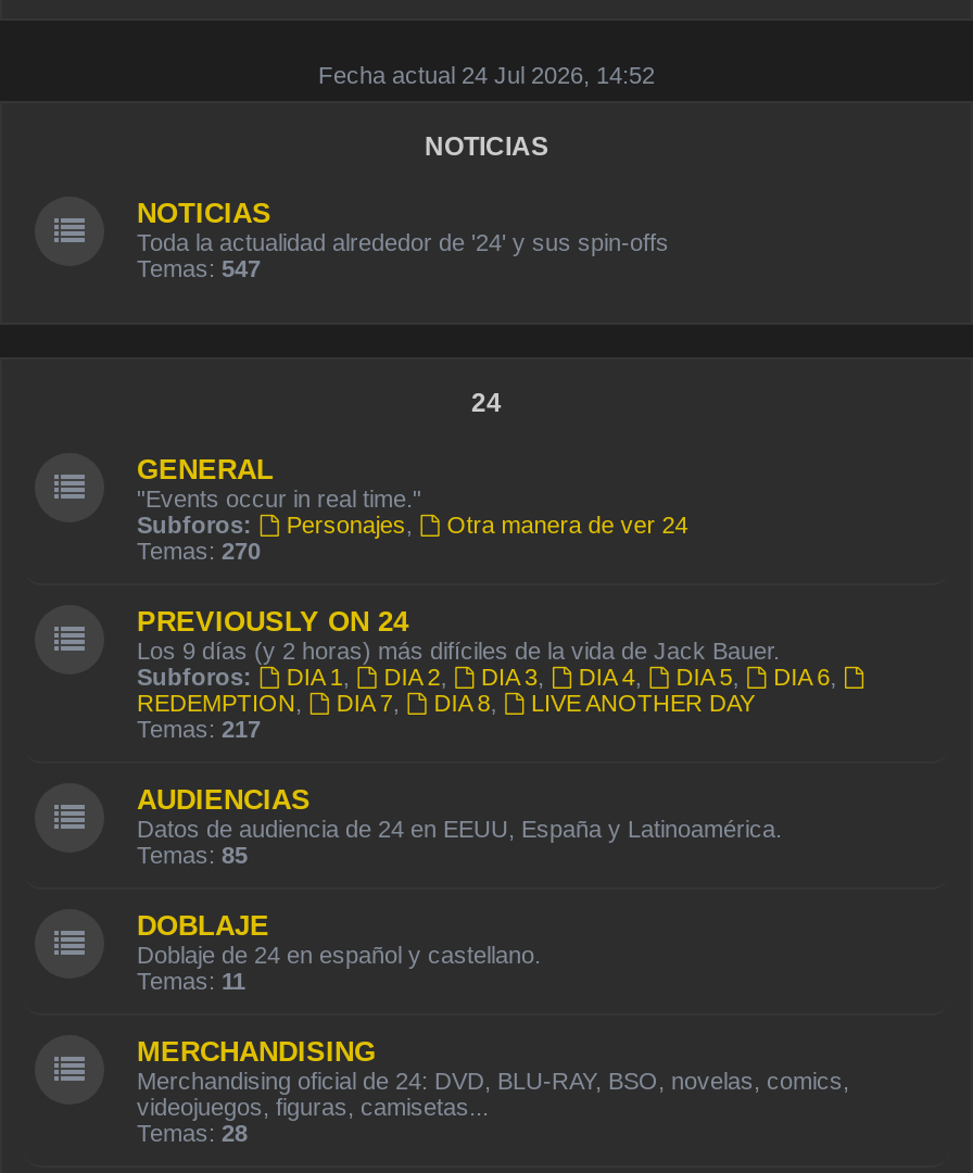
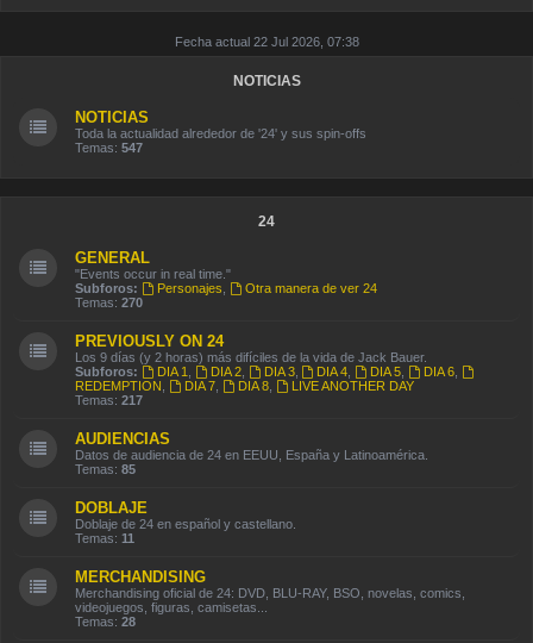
- Fecha actual 24 Jul 2026, 14:52
+ Fecha actual 22 Jul 2026, 07:38
